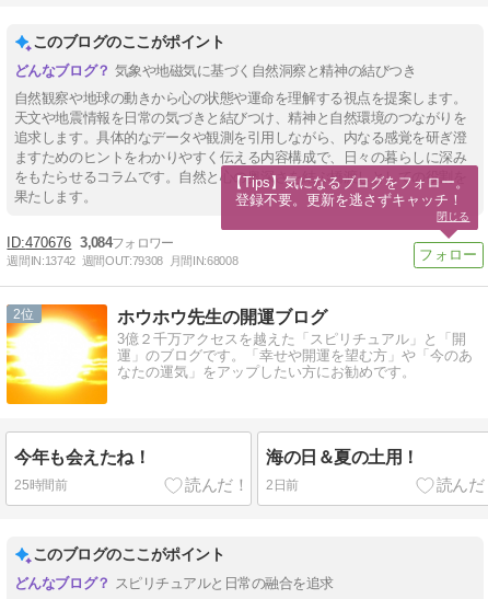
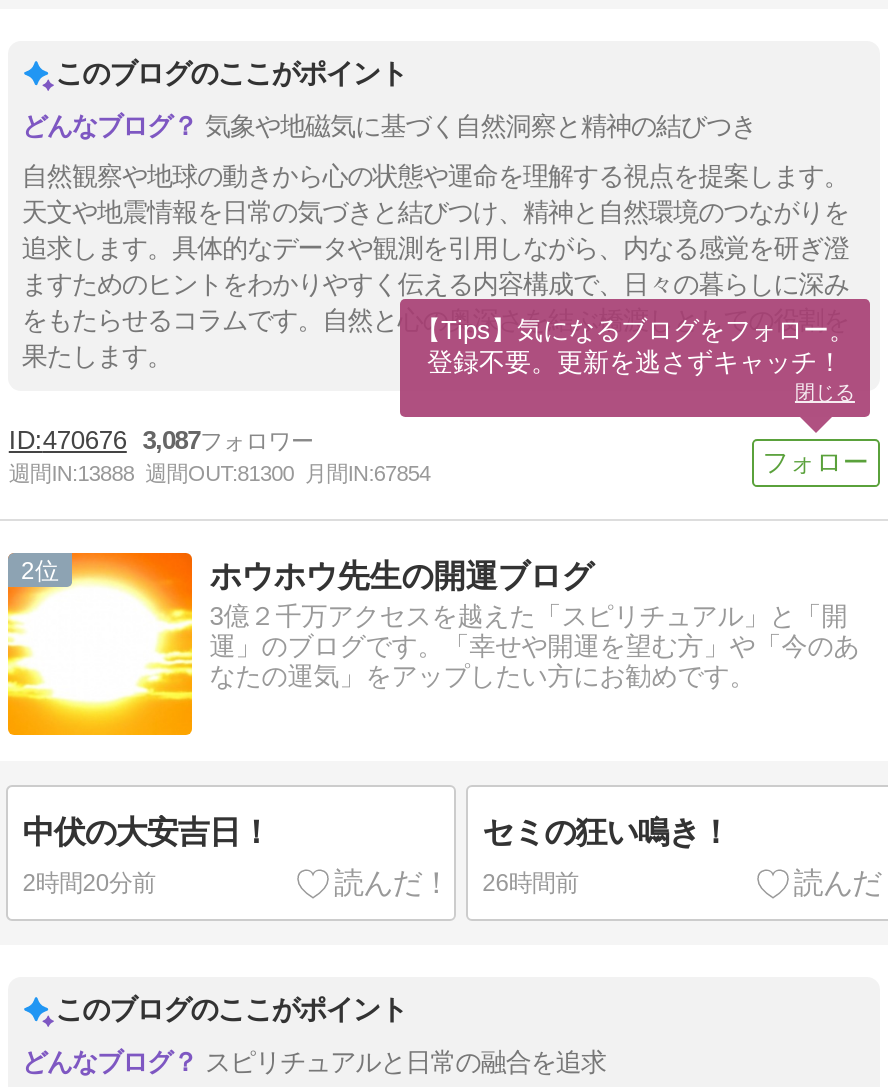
- 470676 3,084
+ 470676 3,087

- 週間IN:13742 週間OUT:79308 月間IN:68008
+ 週間IN:13888 週間OUT:81300 月間IN:67854

- 今年も会えたね！
+ 中伏の大安吉日！

- 海の日＆夏の土用！
+ セミの狂い鳴き！

- 25時間前
+ 2時間20分前

- 2日前
+ 26時間前
